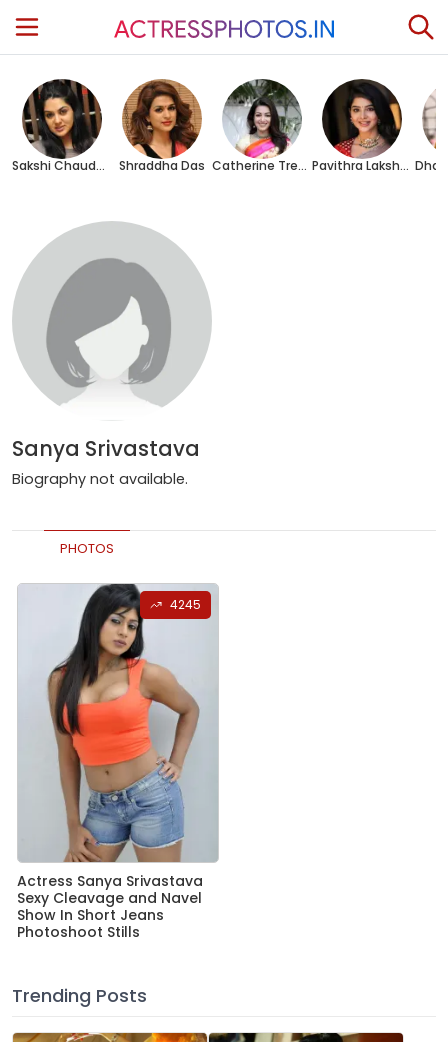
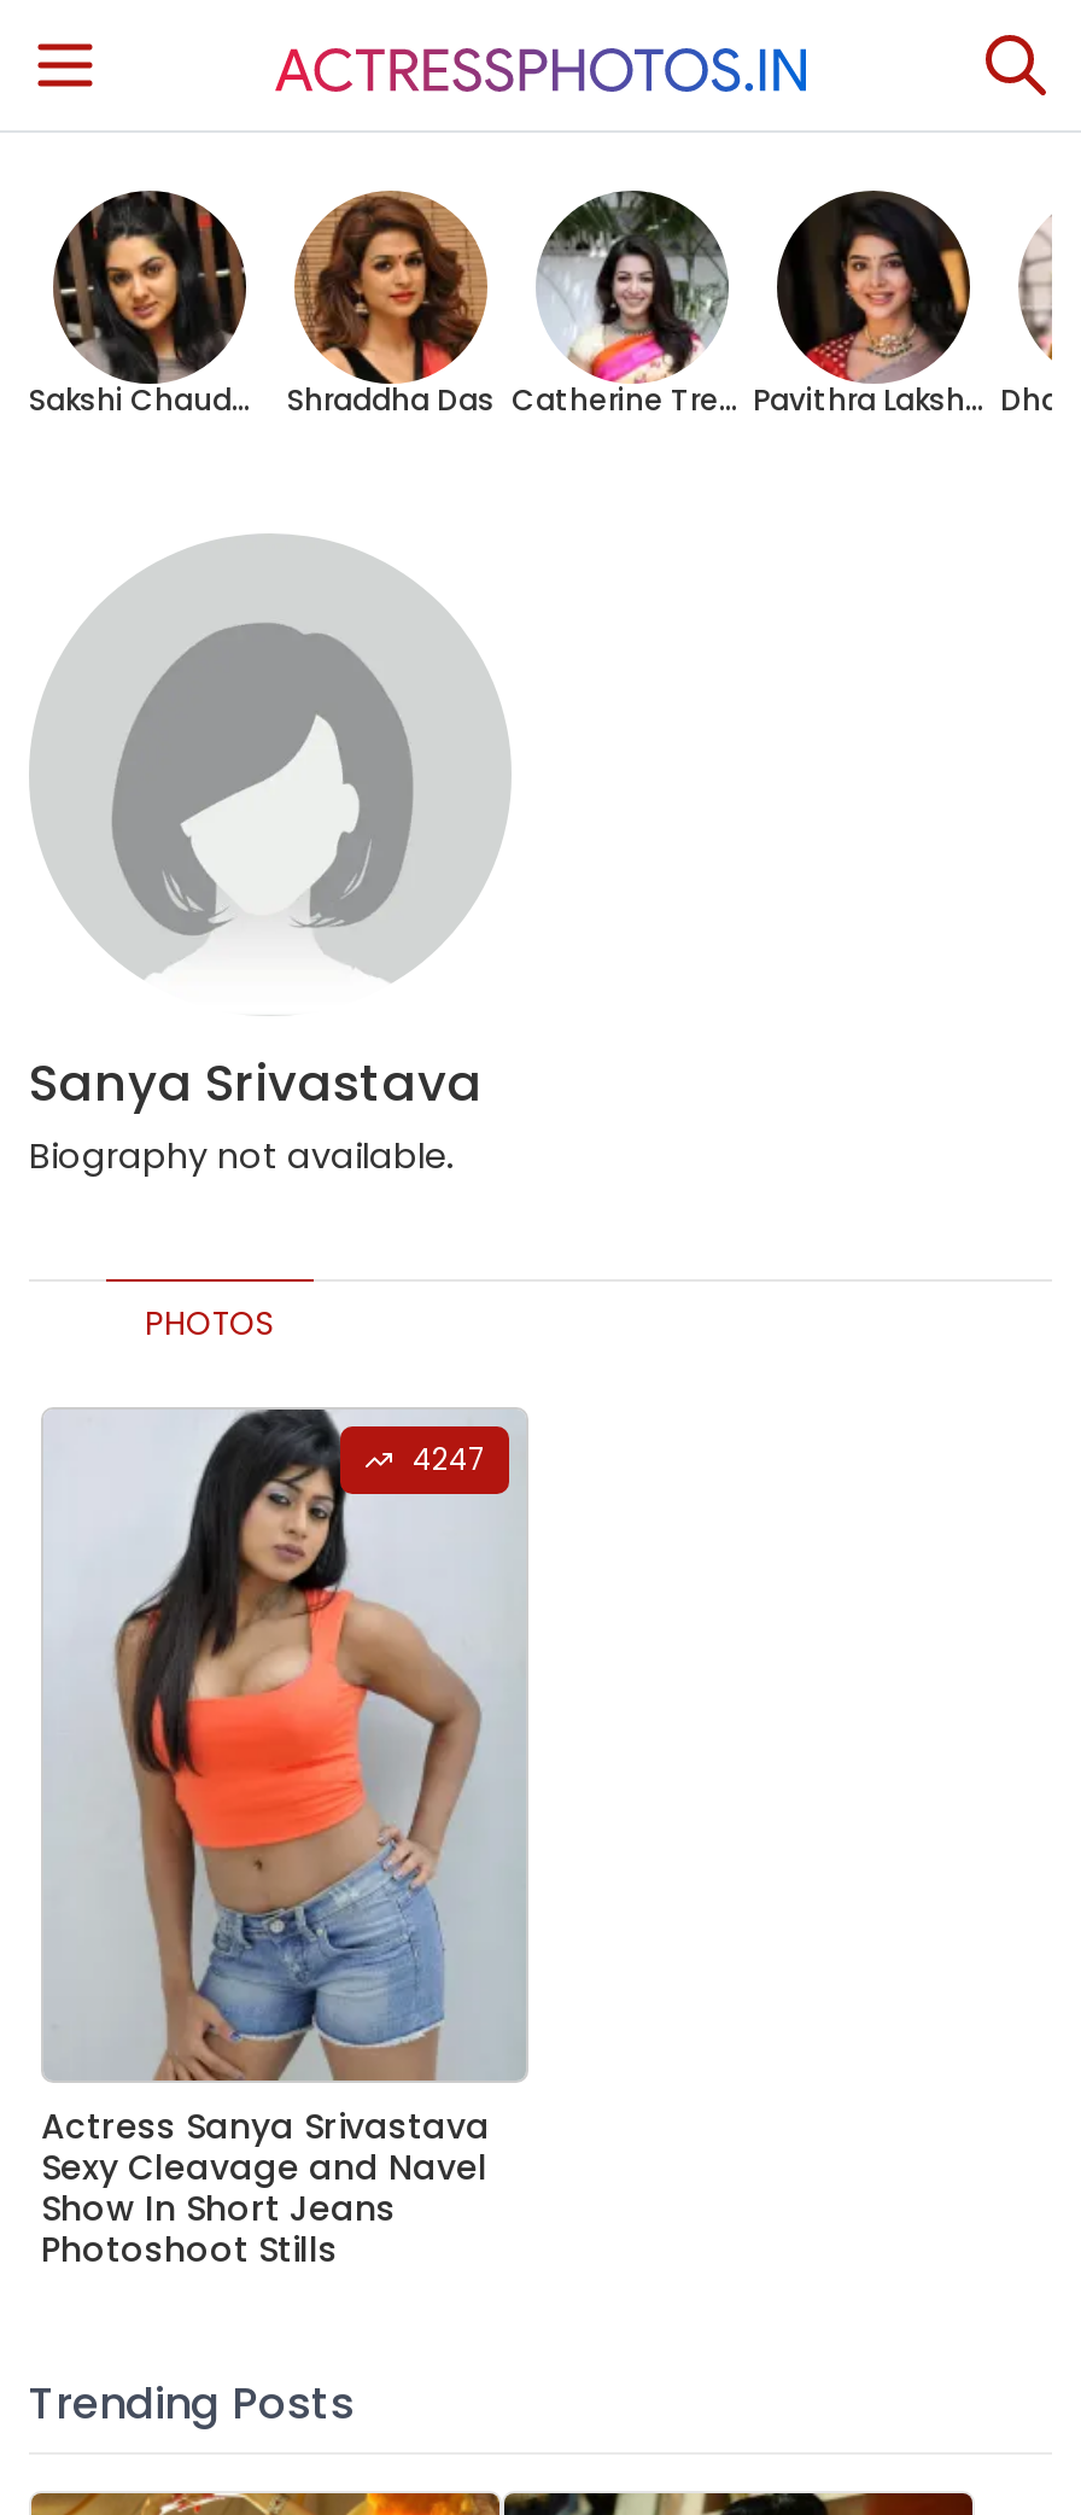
- 4245
+ 4247
